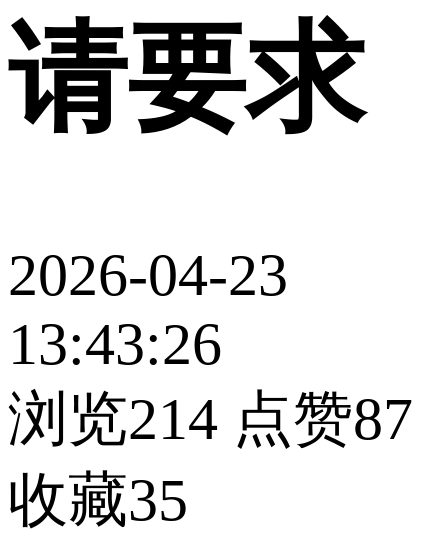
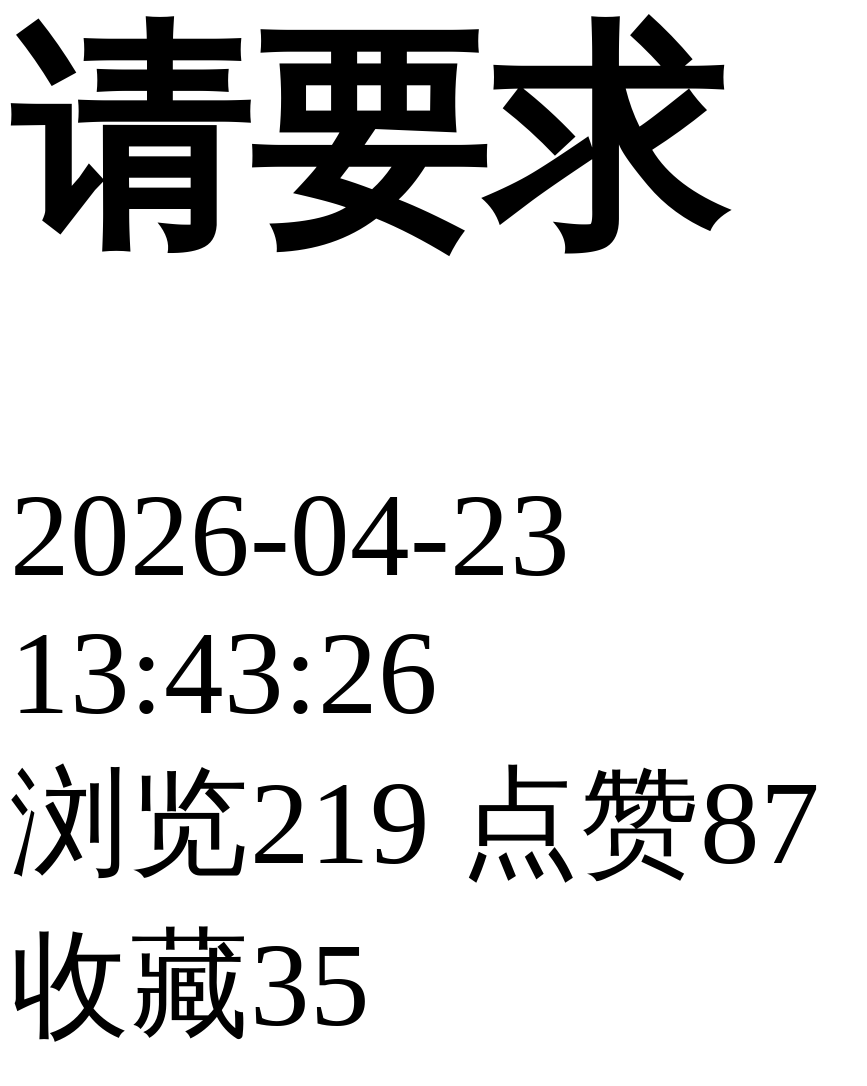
- 浏览214 点赞87
+ 浏览219 点赞87
